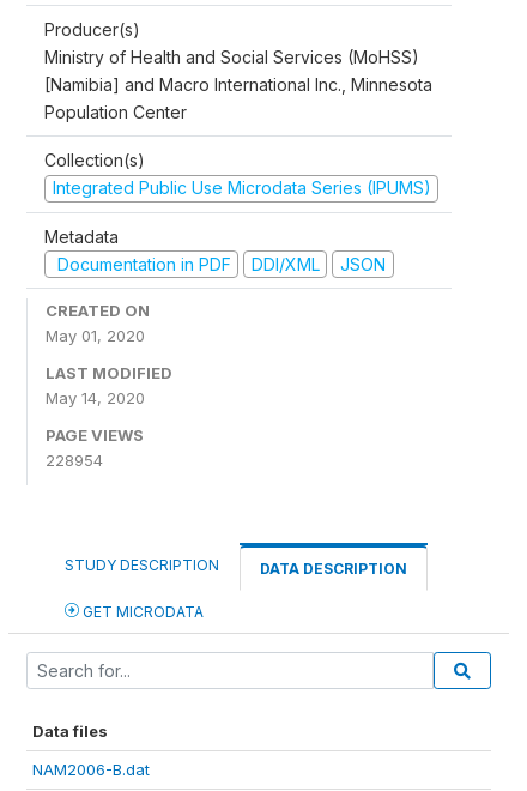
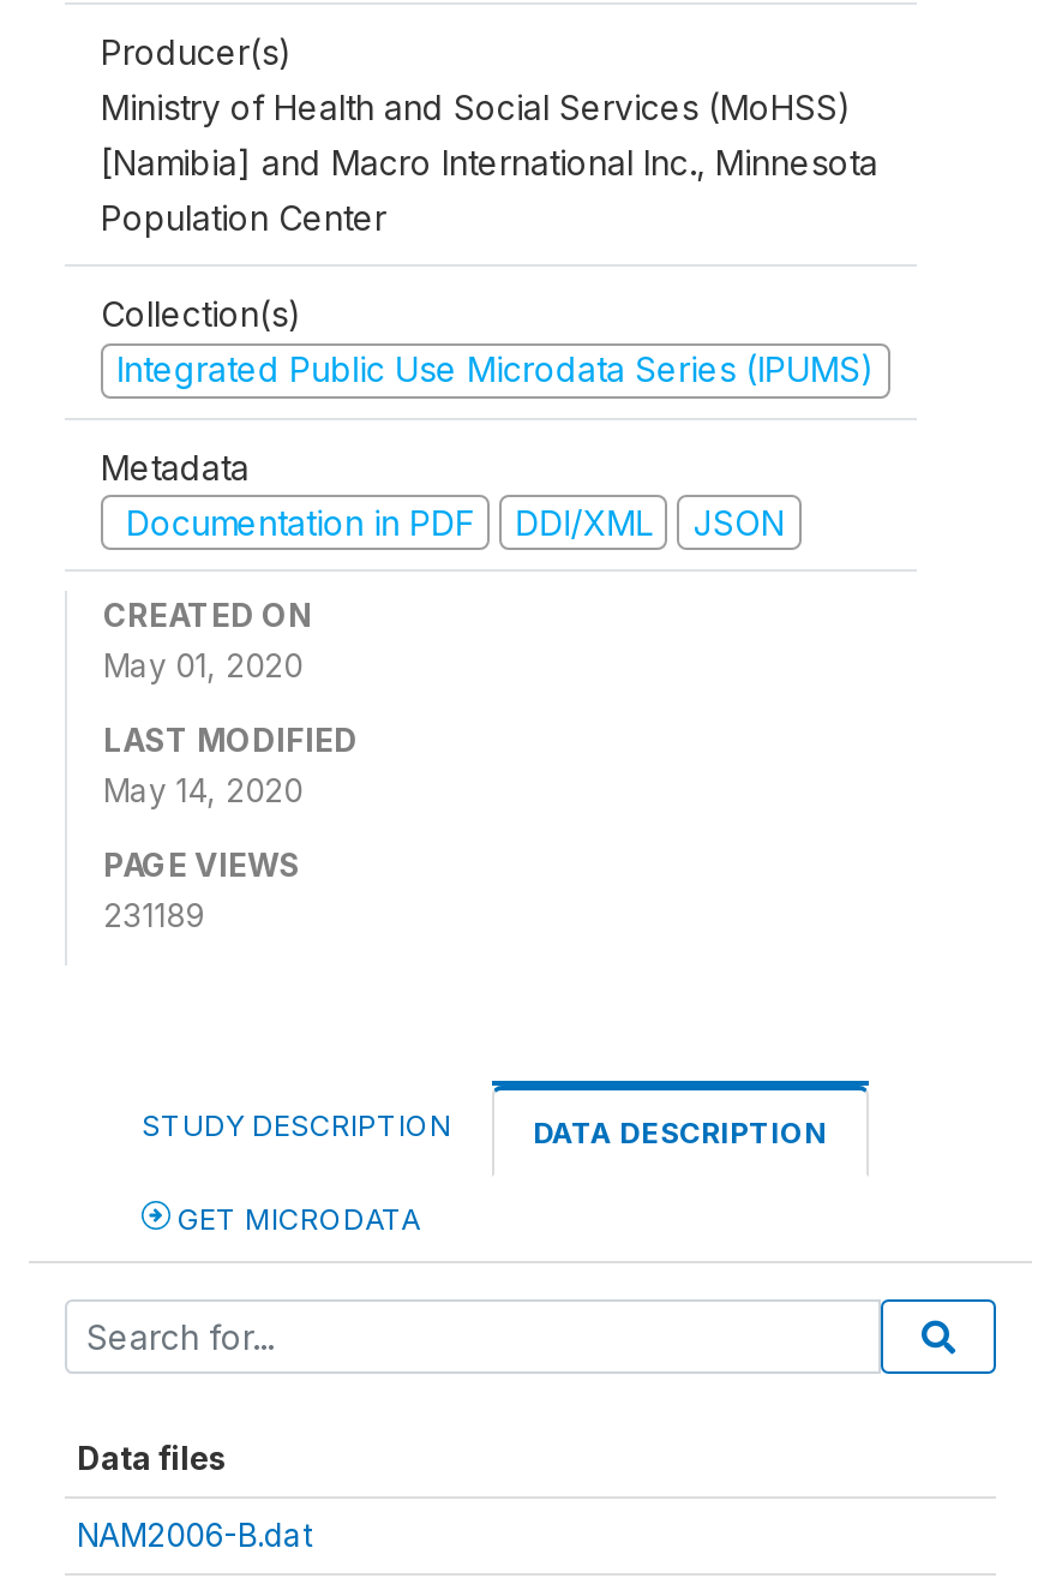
- 228954
+ 231189
